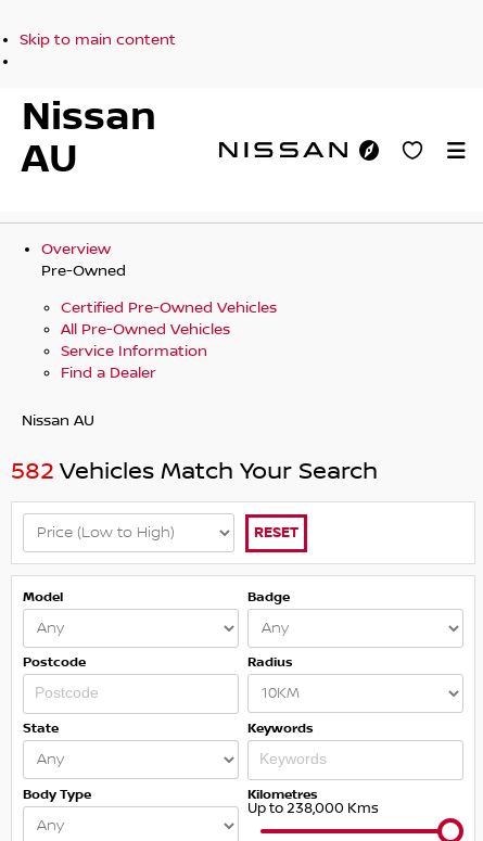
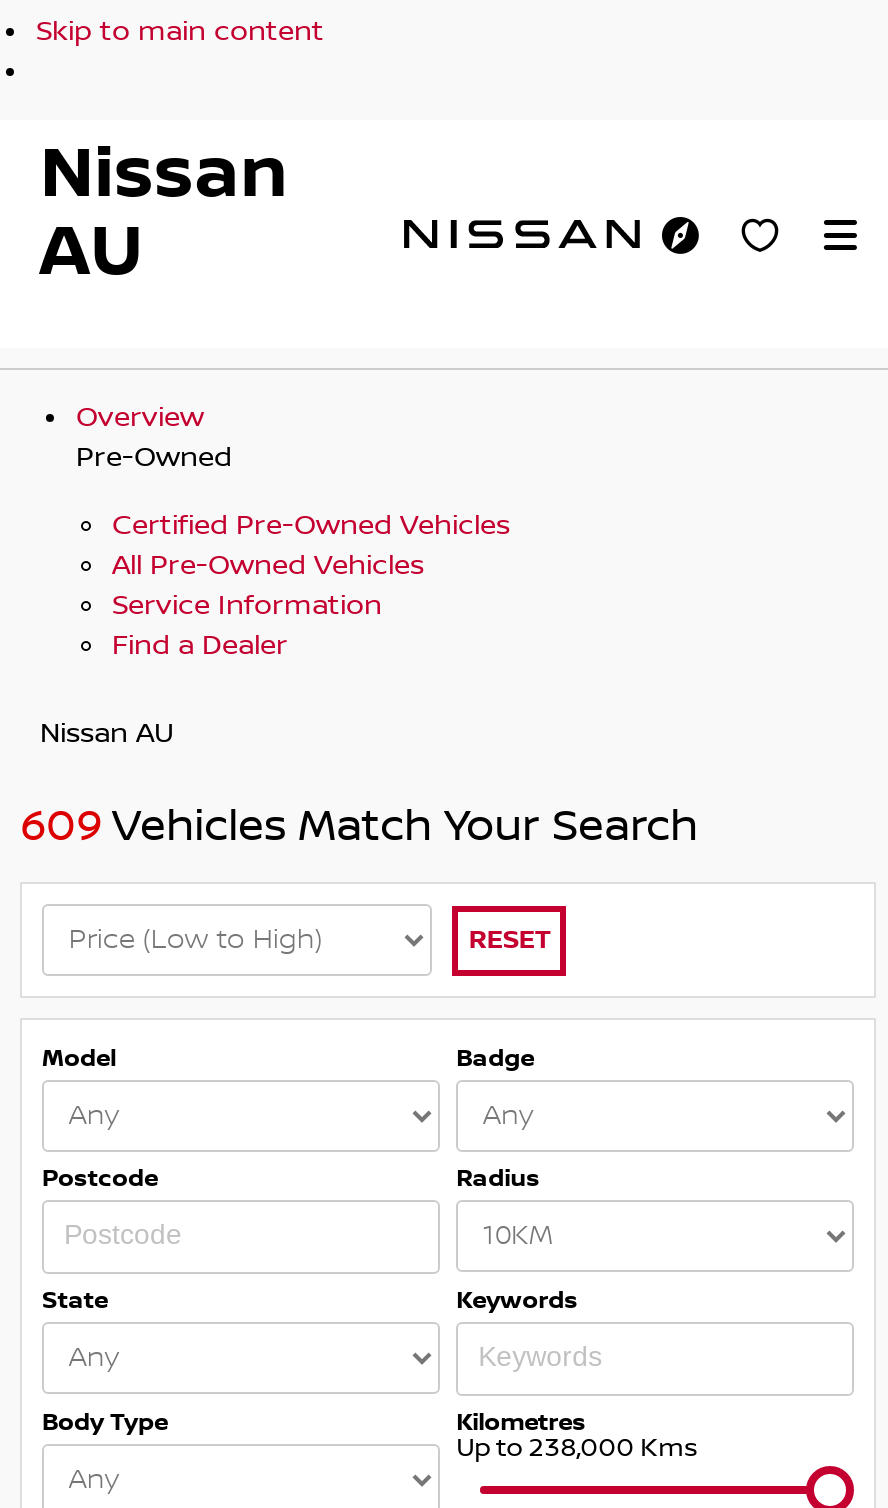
- 582 Vehicles Match Your Search
+ 609 Vehicles Match Your Search
